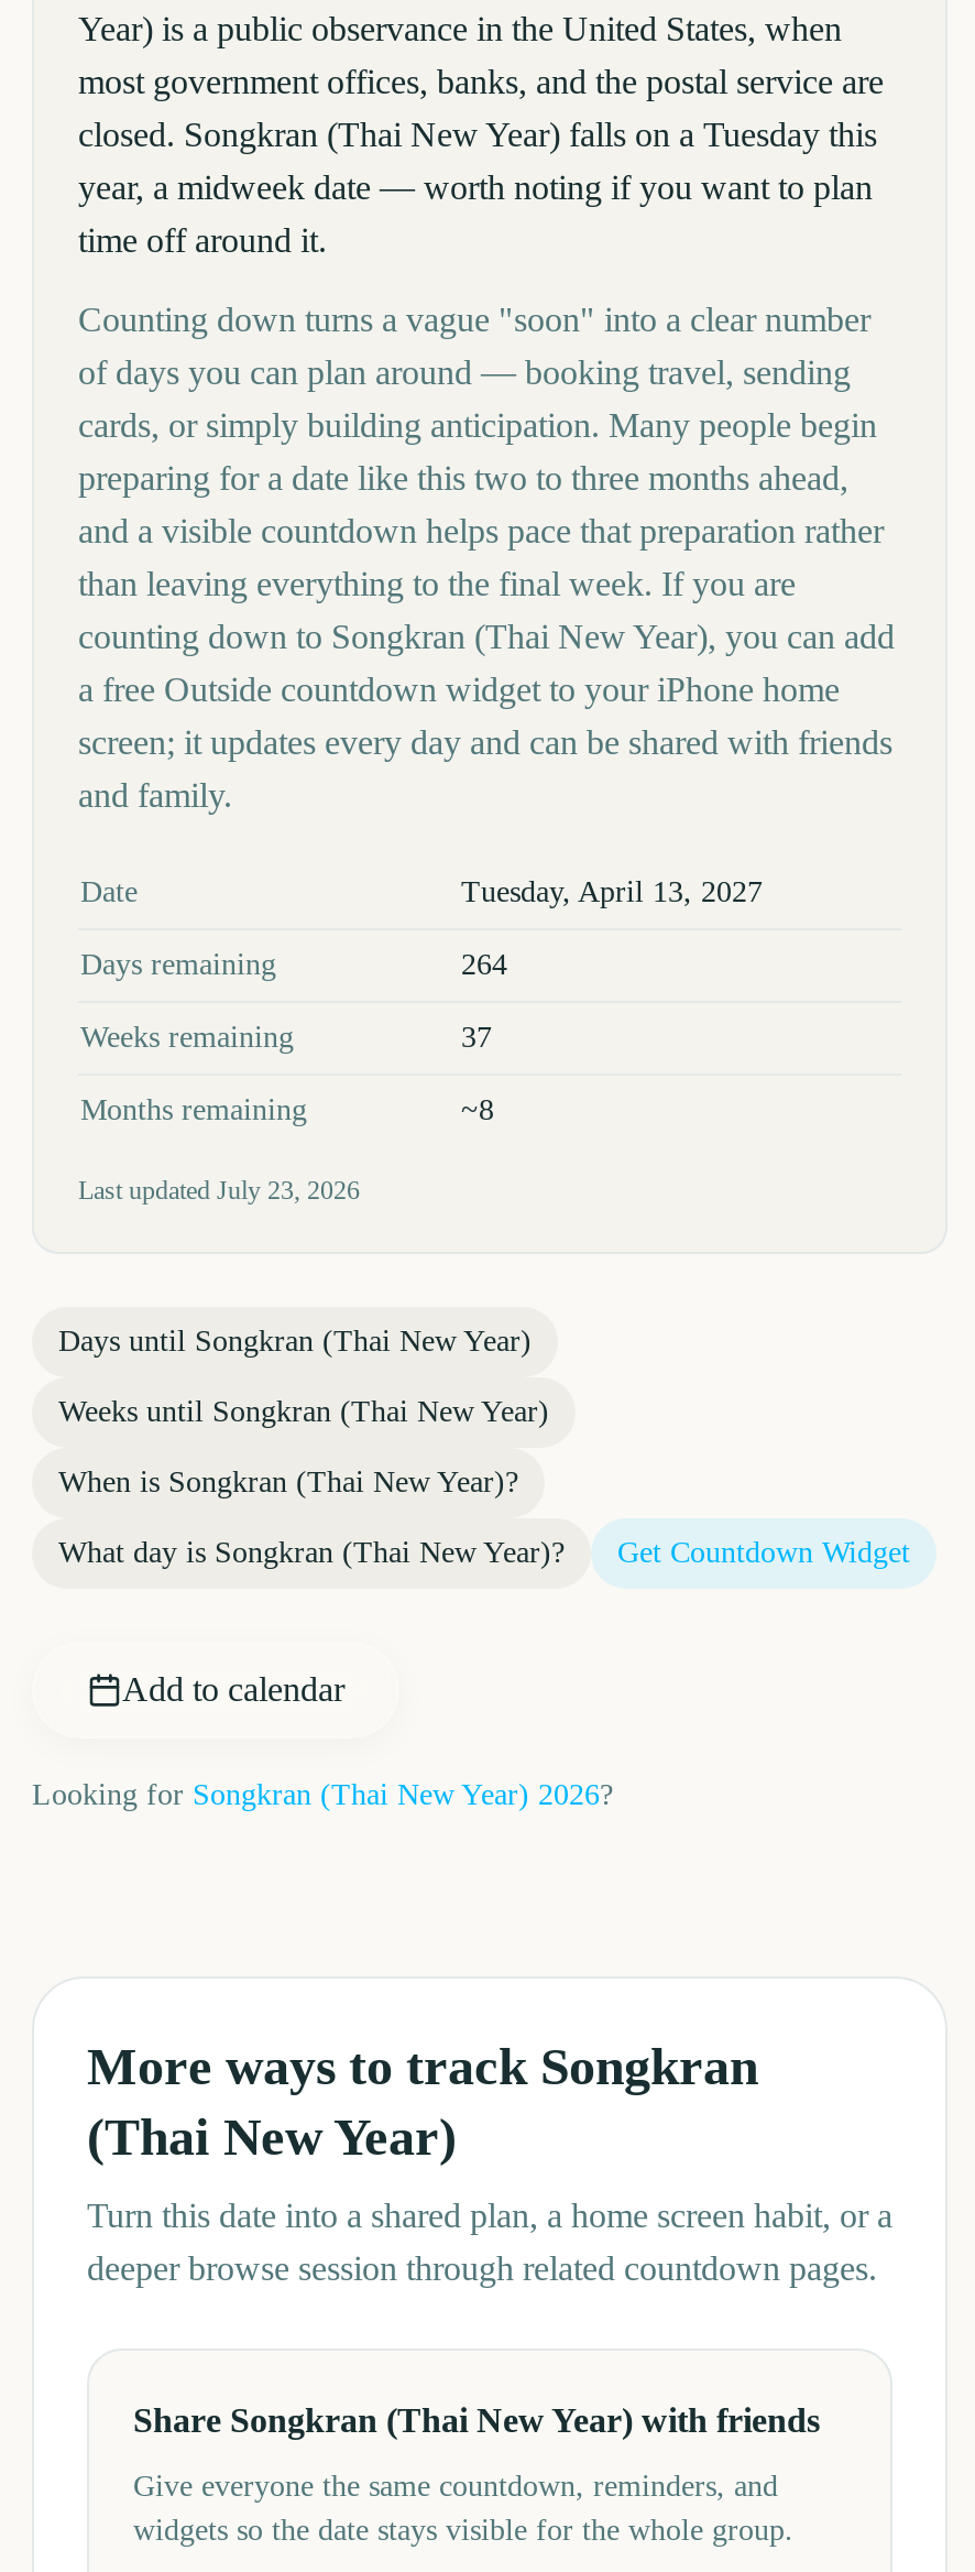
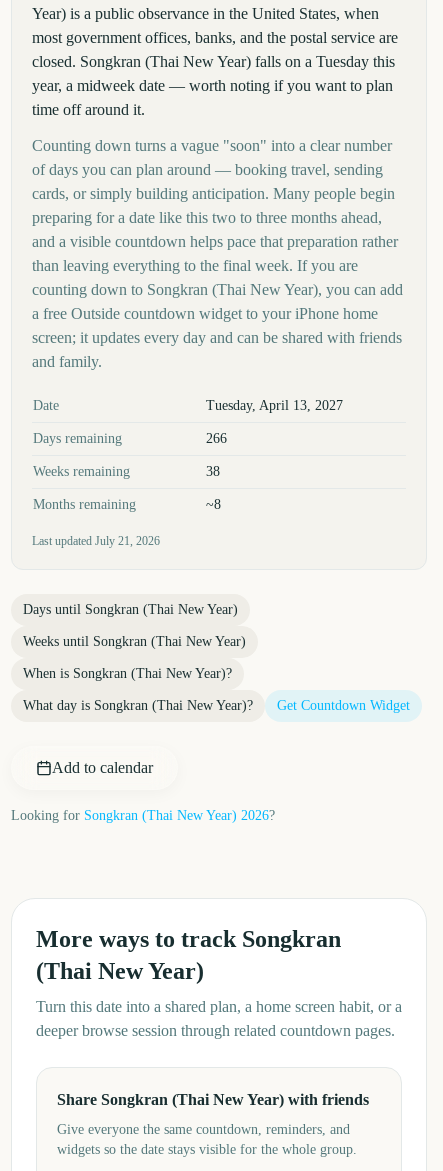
- 264
+ 266

- 37
+ 38

- Last updated July 23, 2026
+ Last updated July 21, 2026
